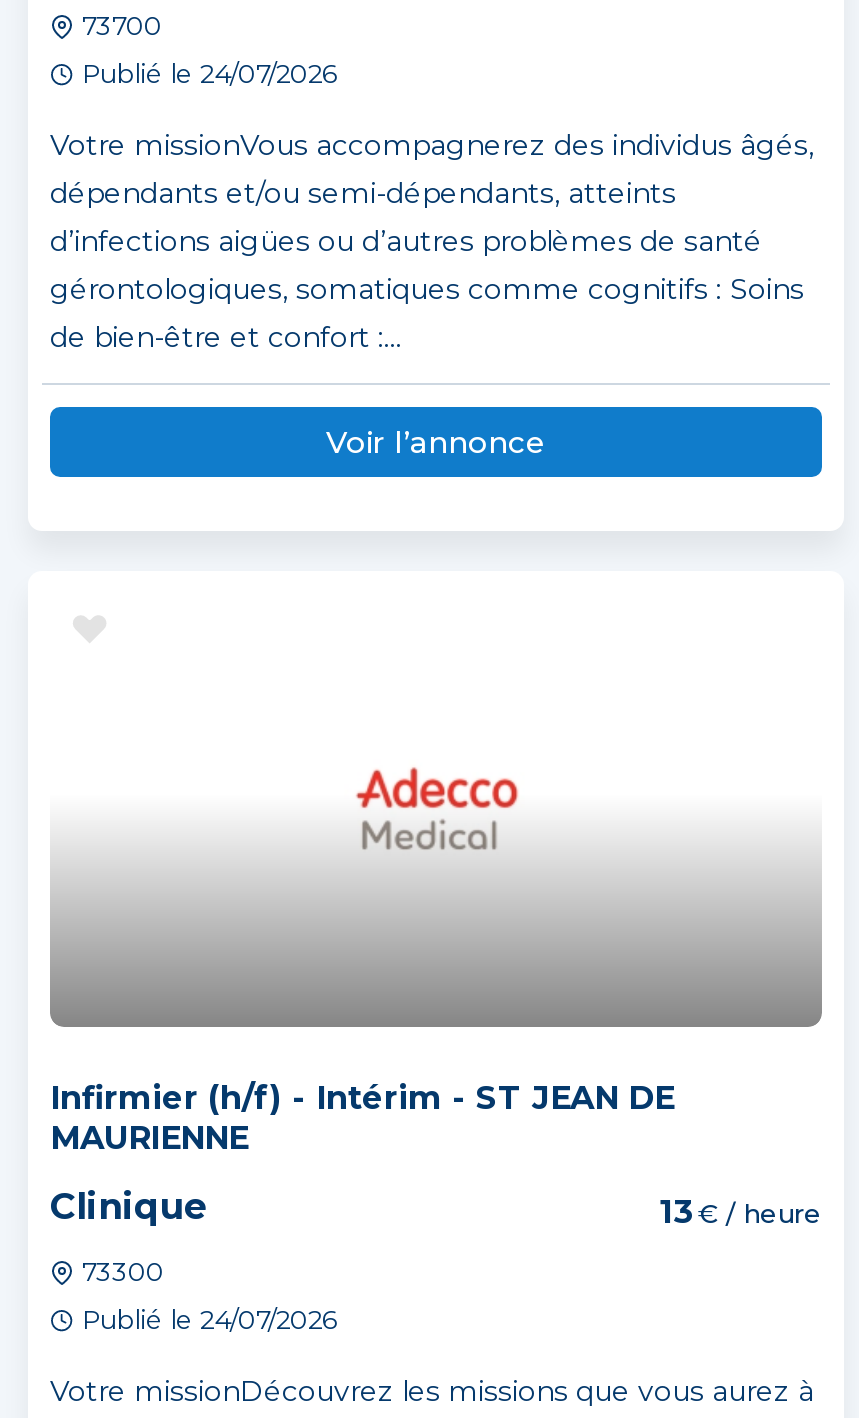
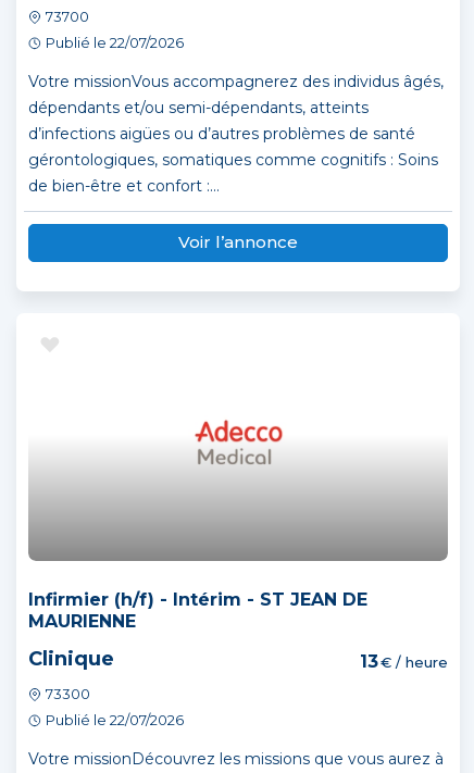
- Publié le 24/07/2026
+ Publié le 22/07/2026

- Publié le 24/07/2026
+ Publié le 22/07/2026
